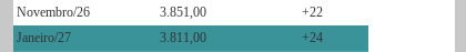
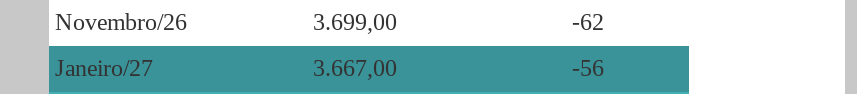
- 3.851,00
+ 3.699,00

- +22
+ -62

- 3.811,00
+ 3.667,00

- +24
+ -56
